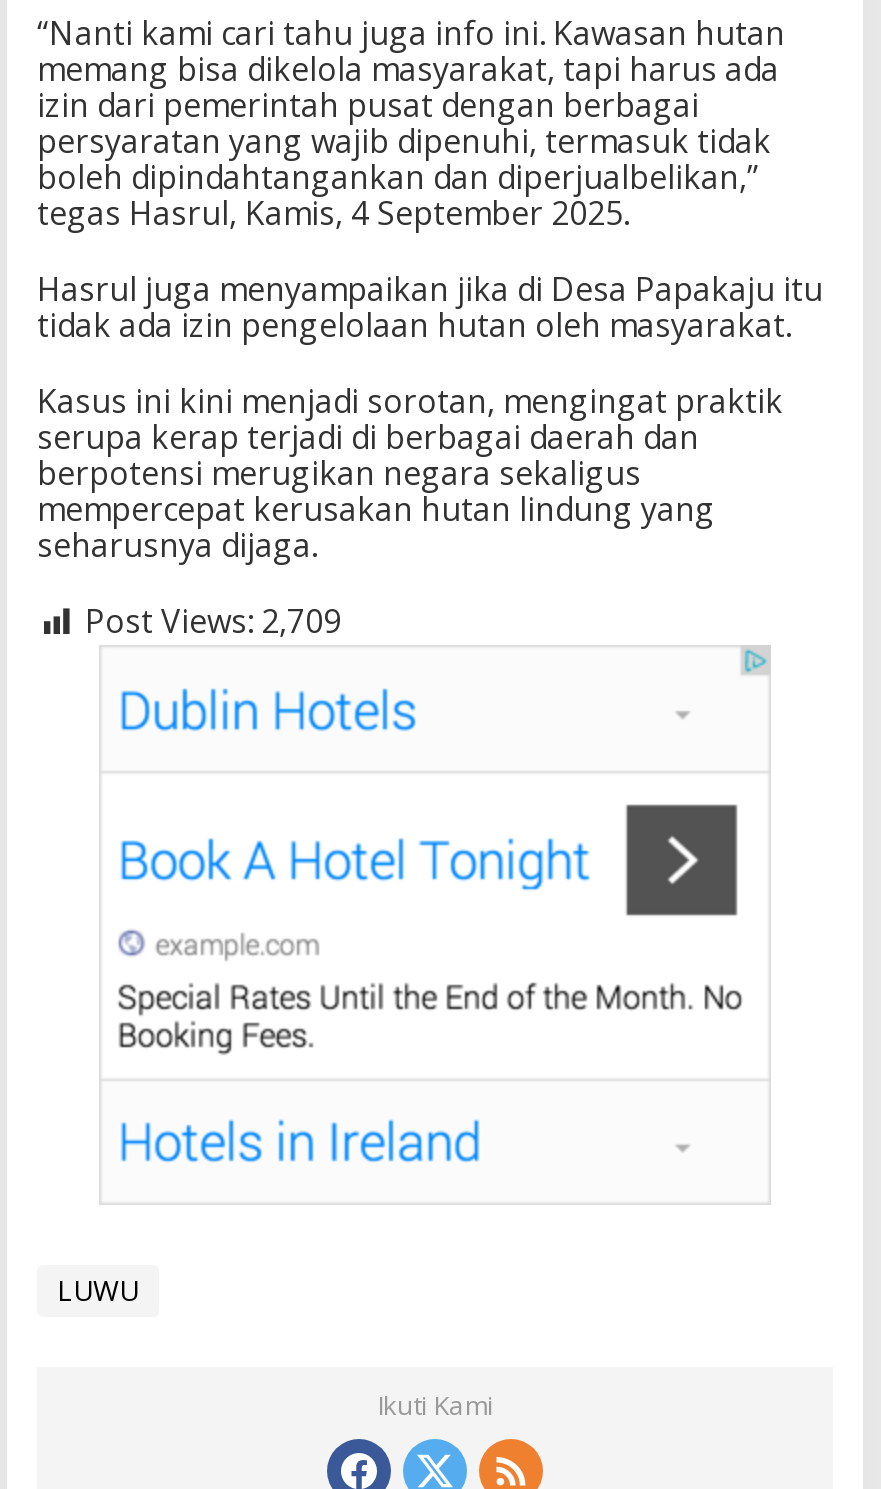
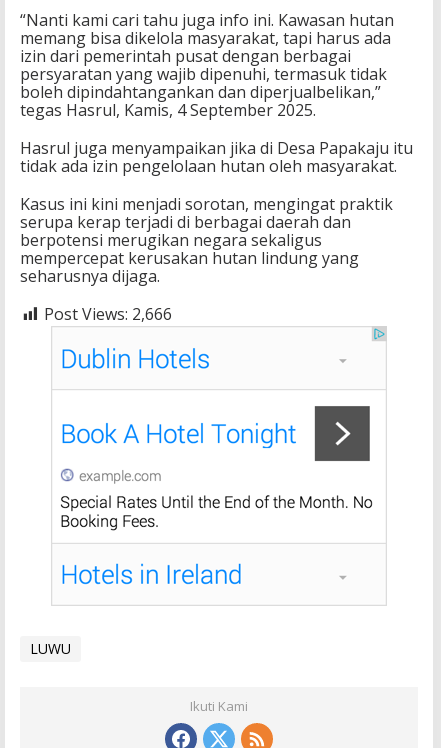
- Post Views: 2,709
+ Post Views: 2,666
